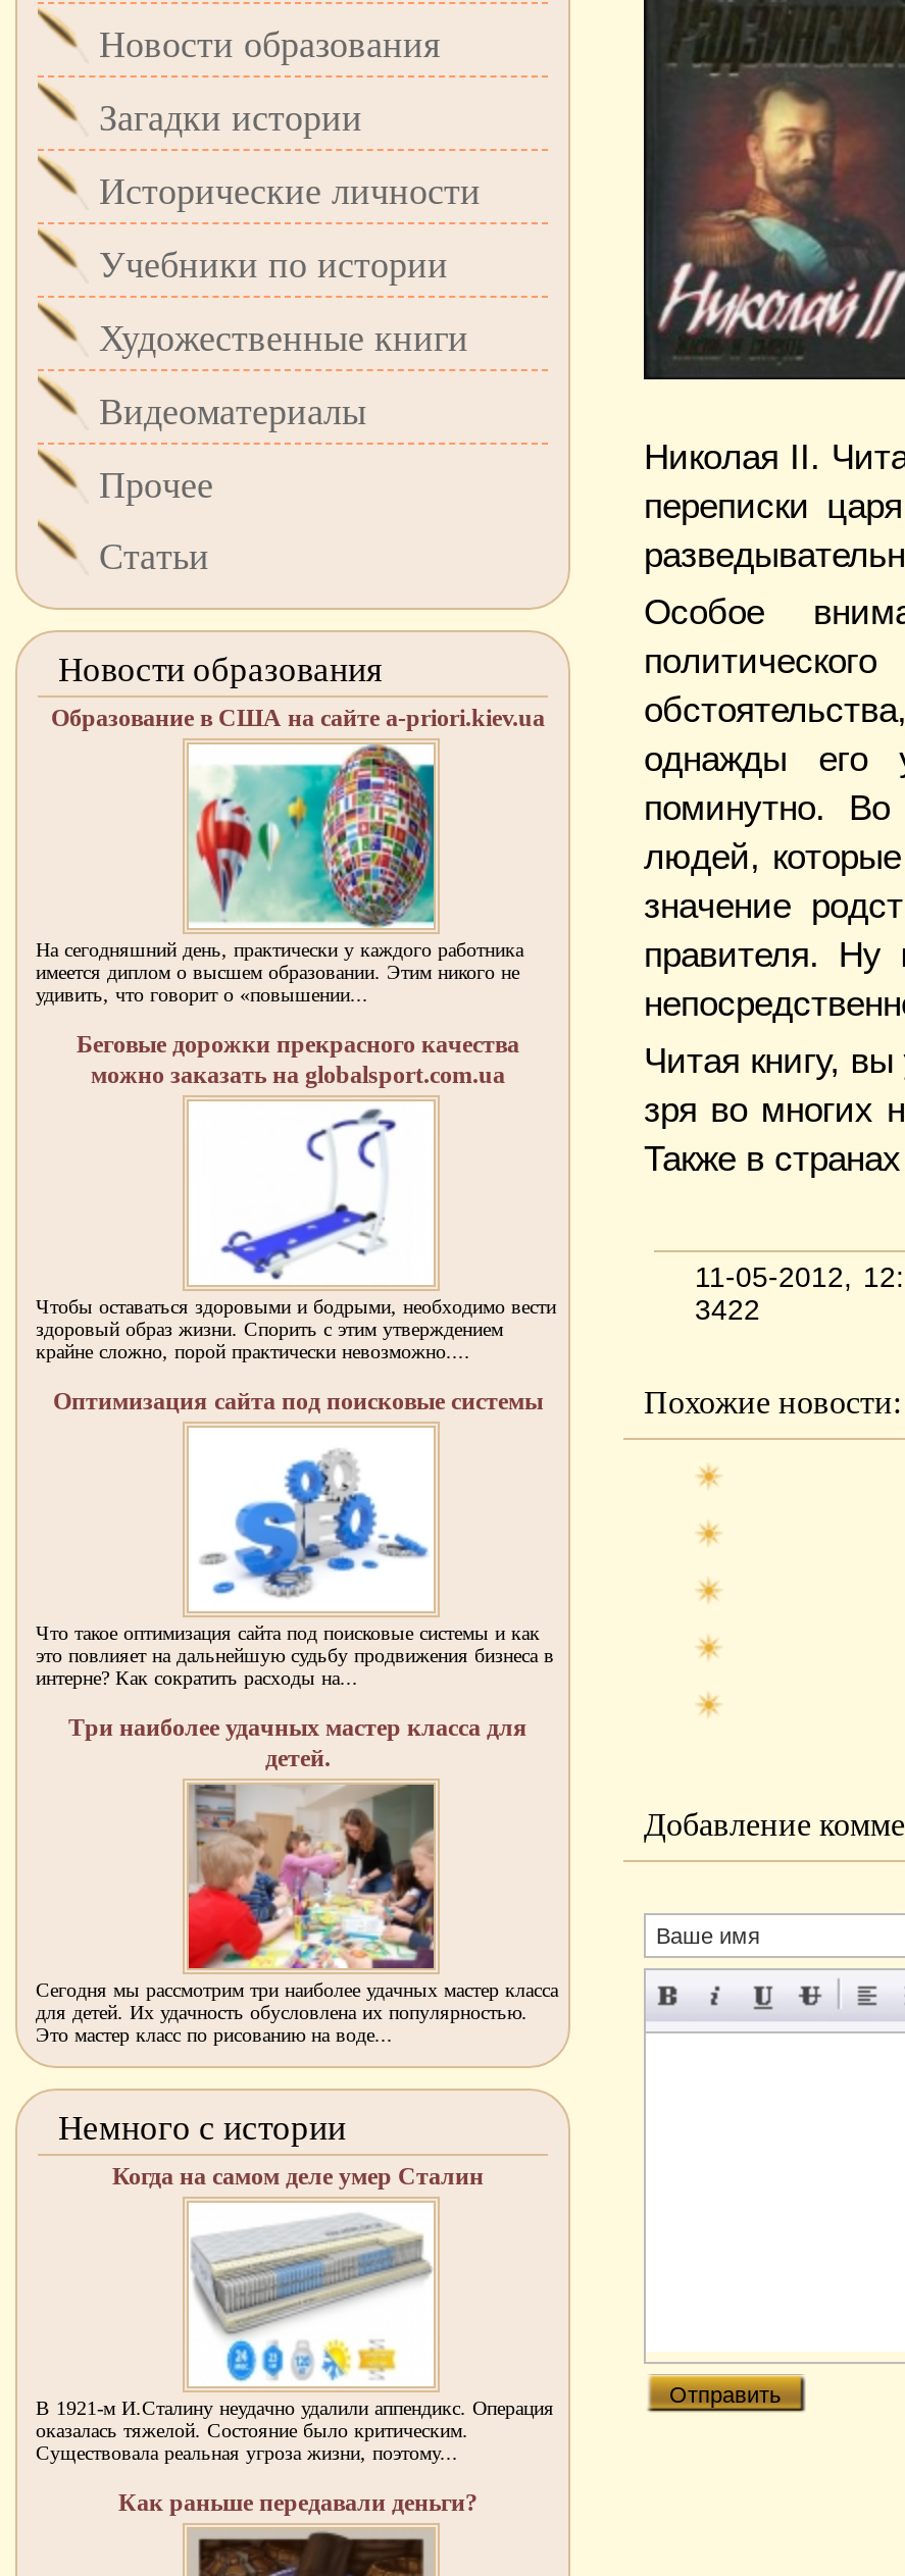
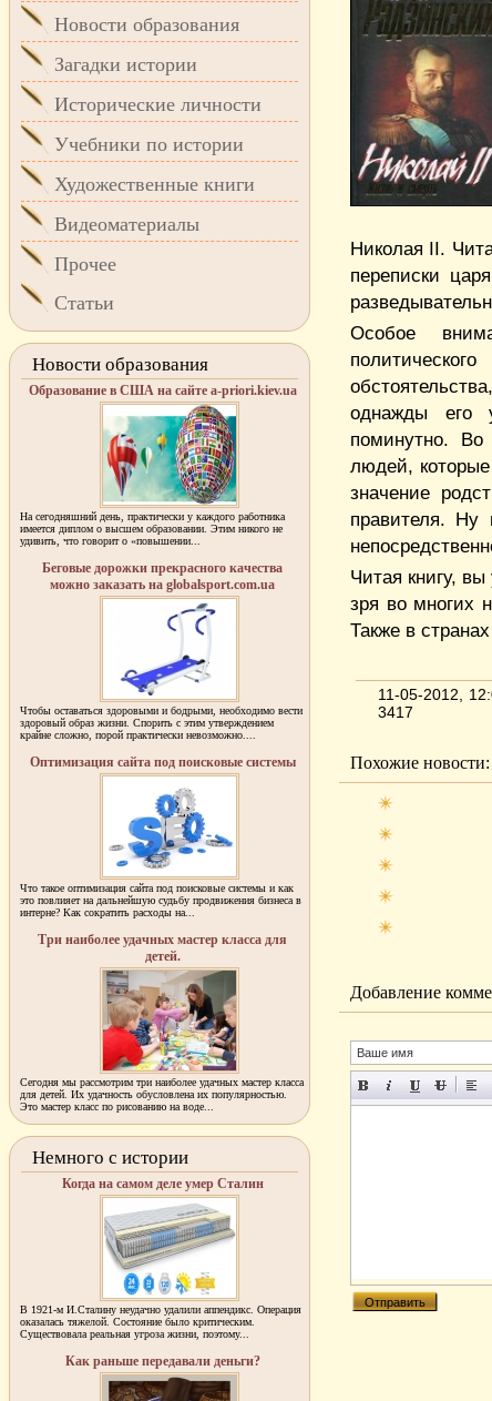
- 3422
+ 3417
